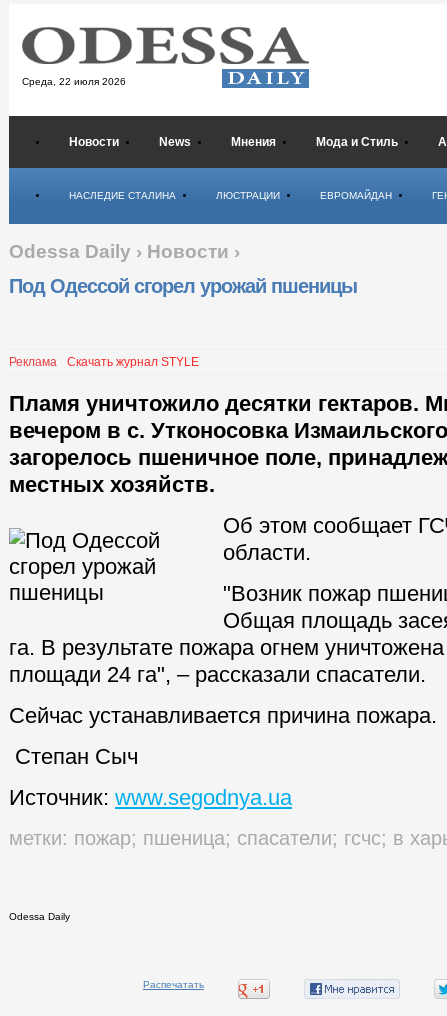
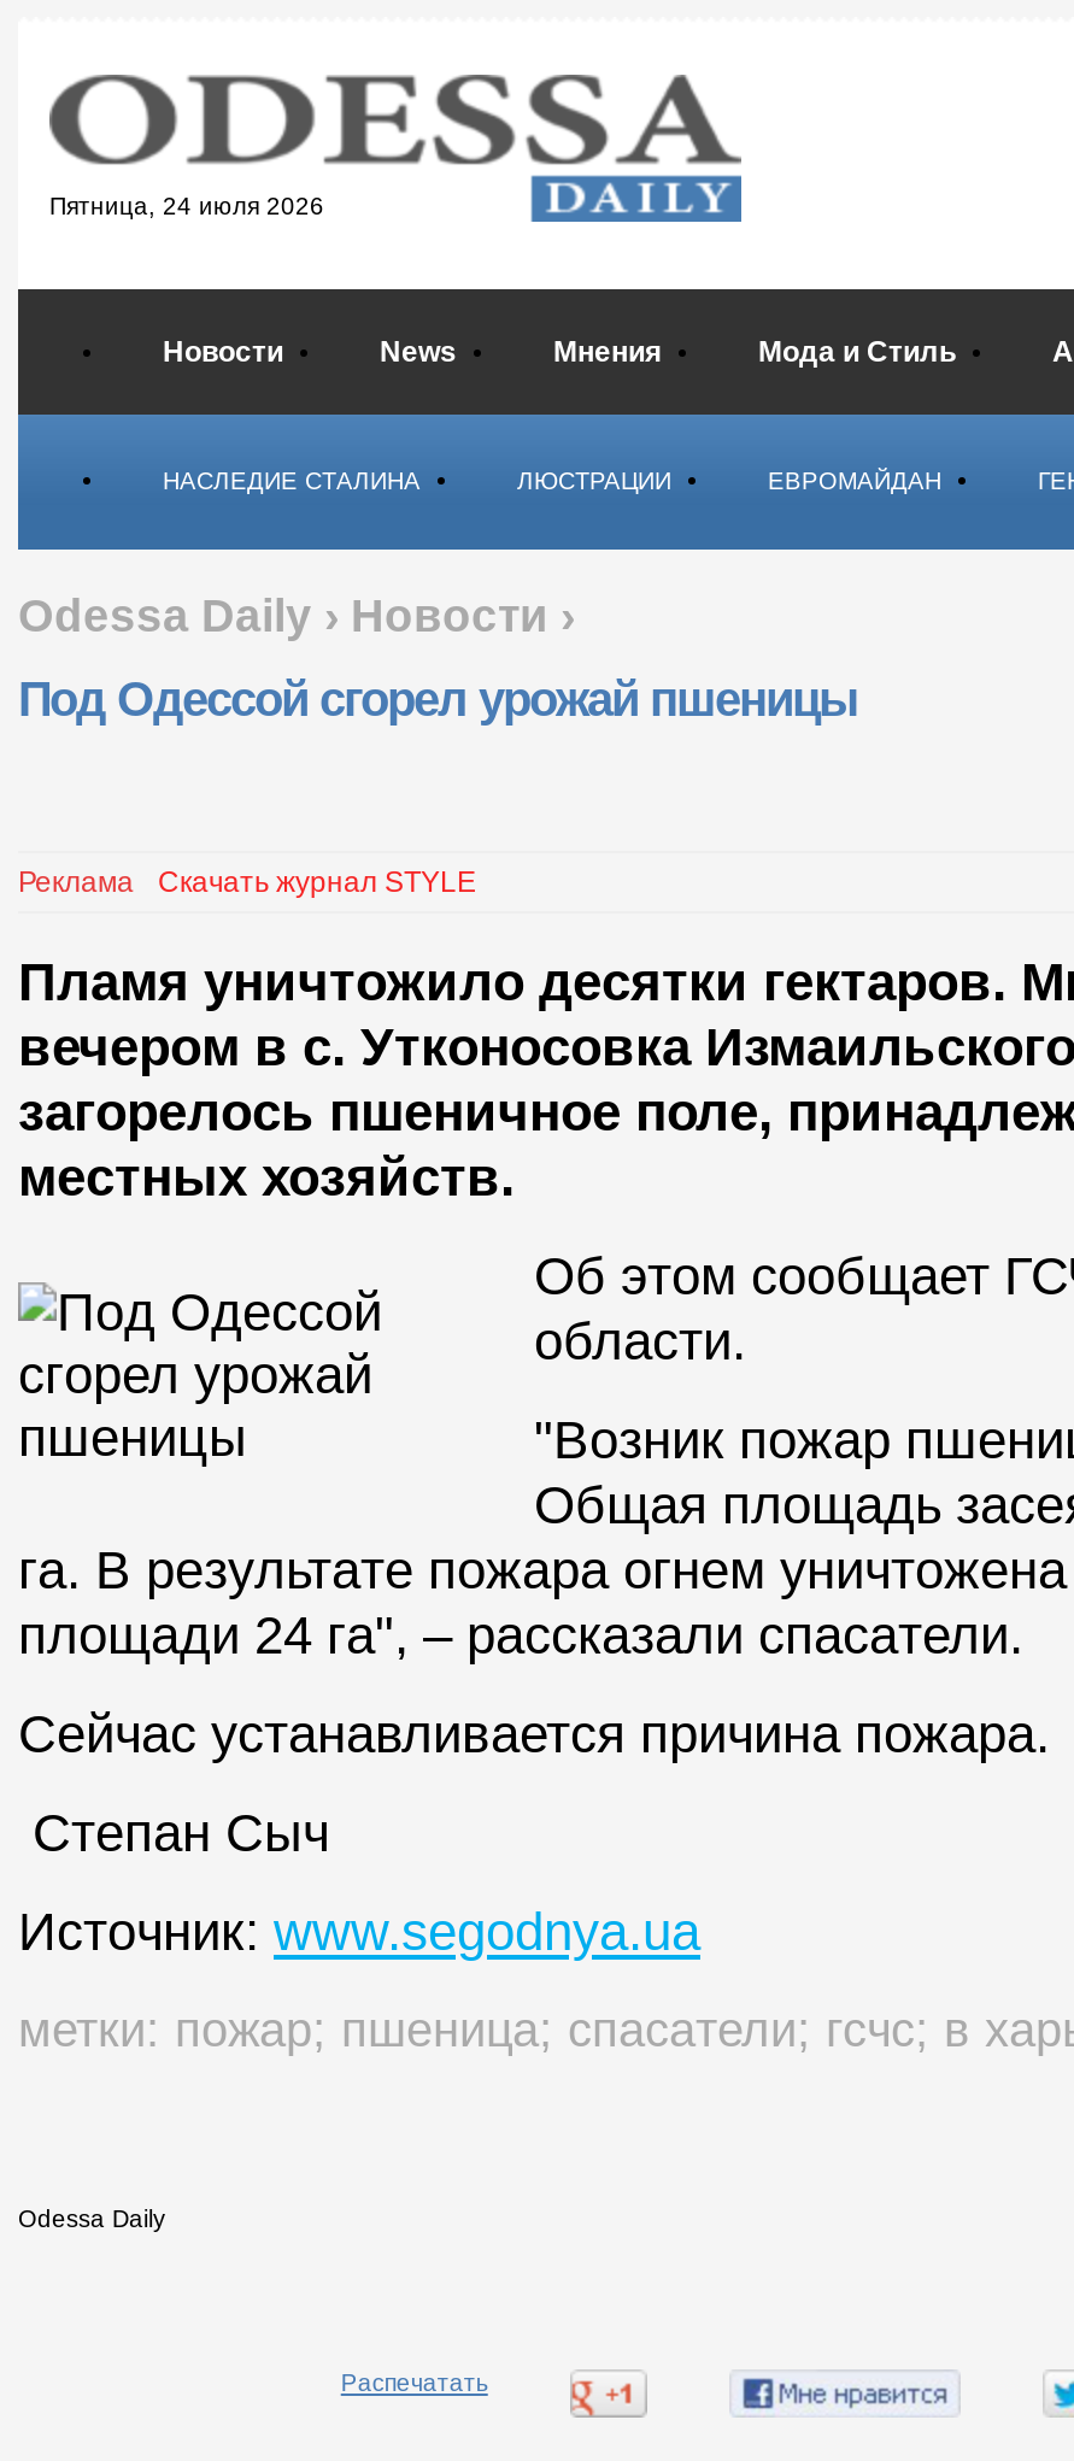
- Среда, 22 июля 2026
+ Пятница, 24 июля 2026
